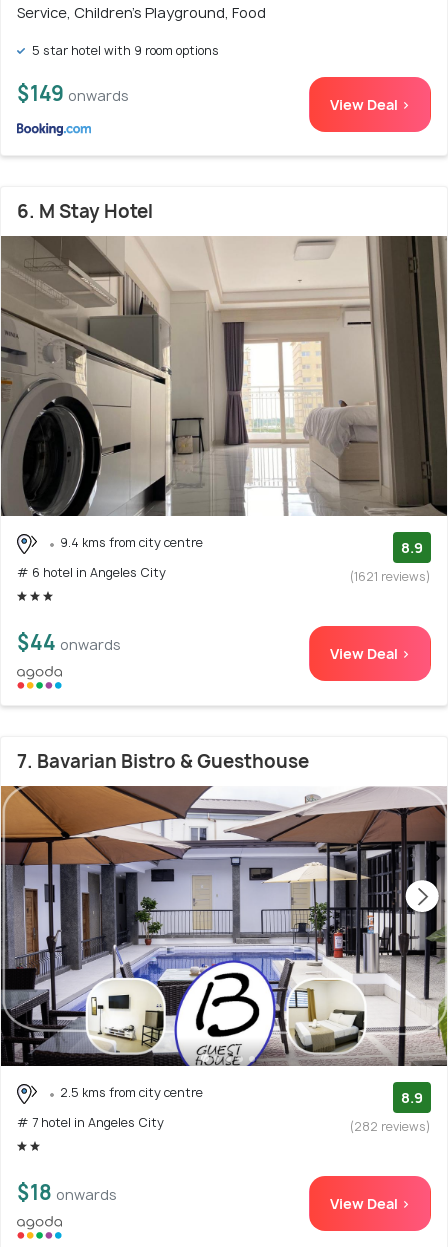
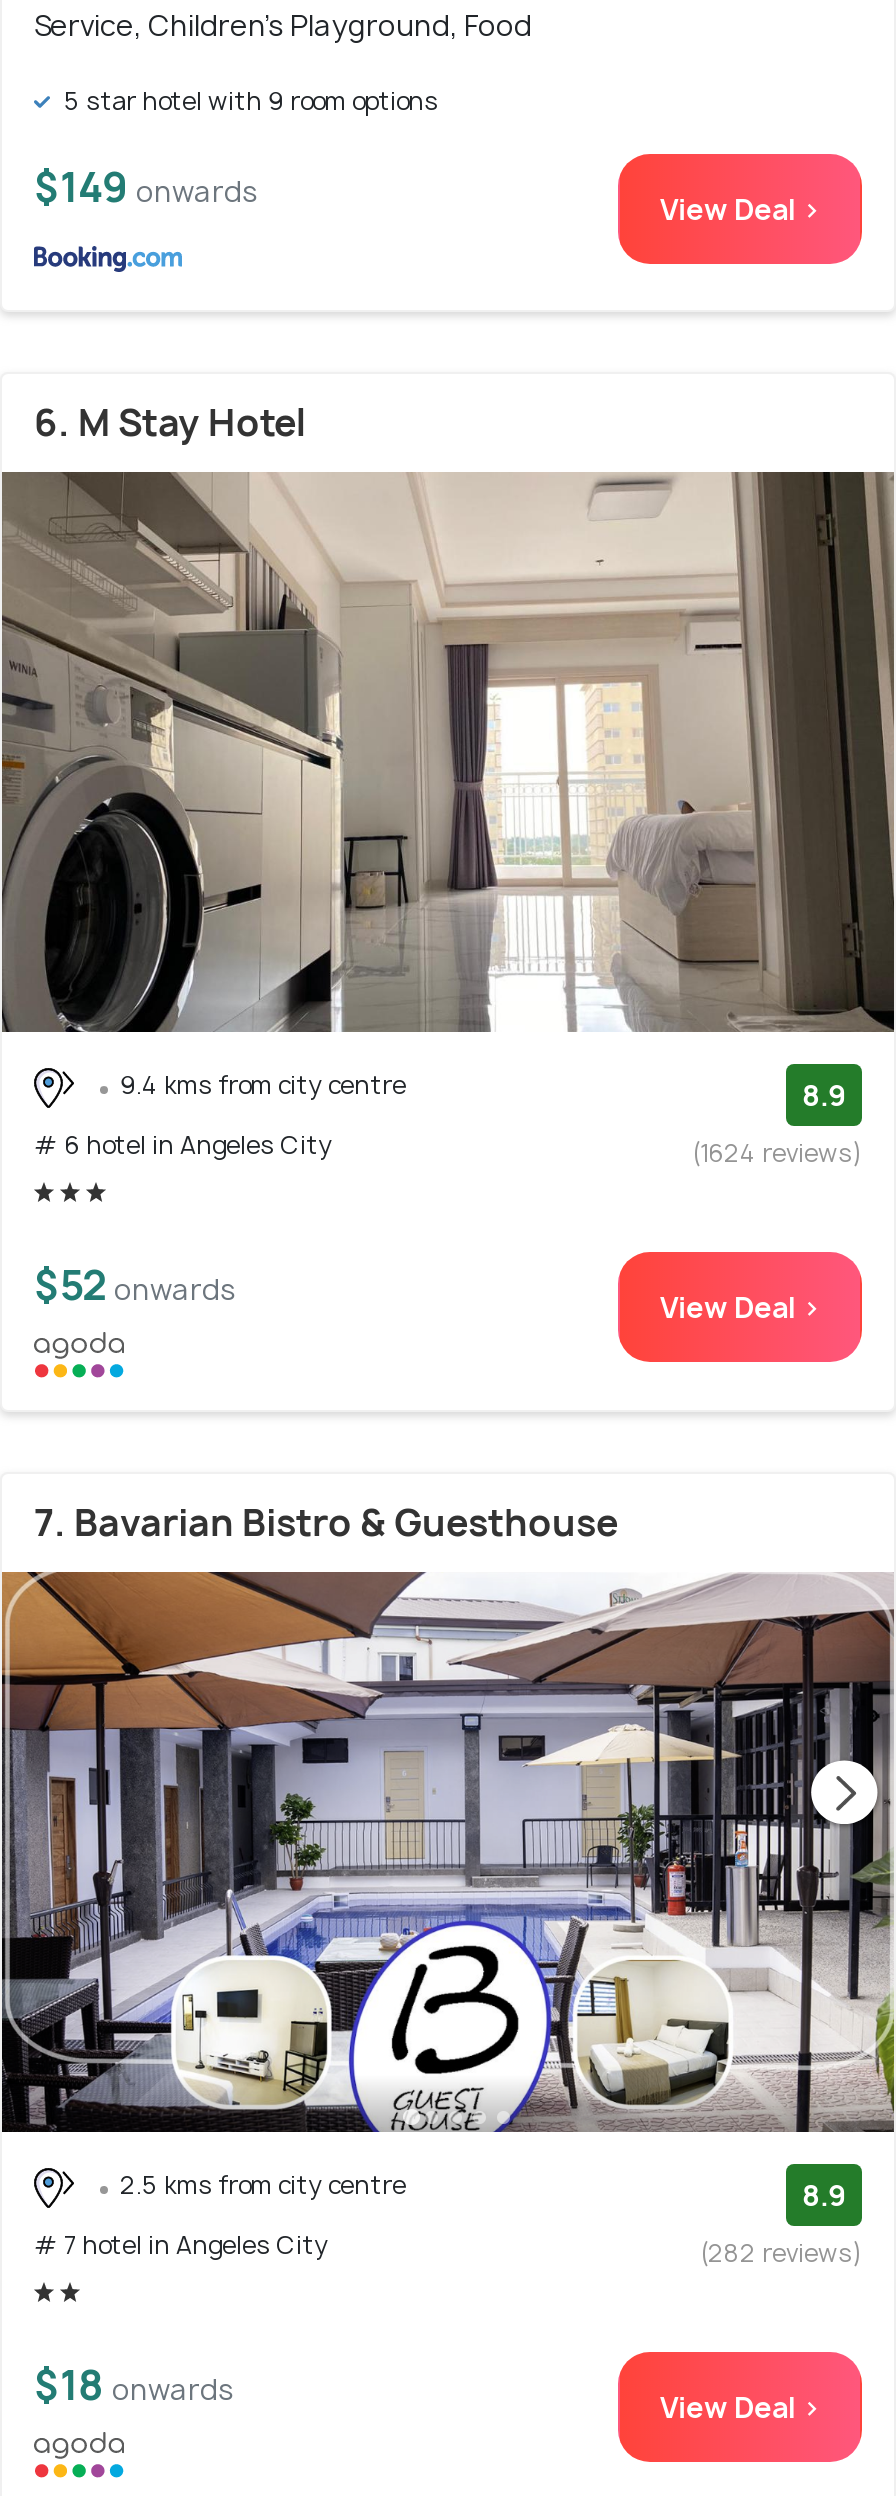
- (1621 reviews)
+ (1624 reviews)

- $44 onwards
+ $52 onwards
